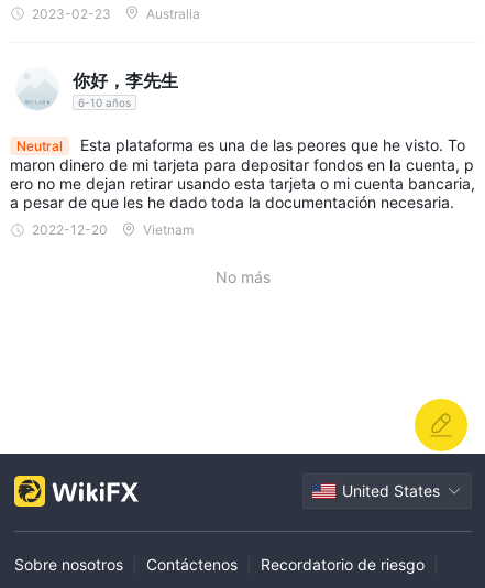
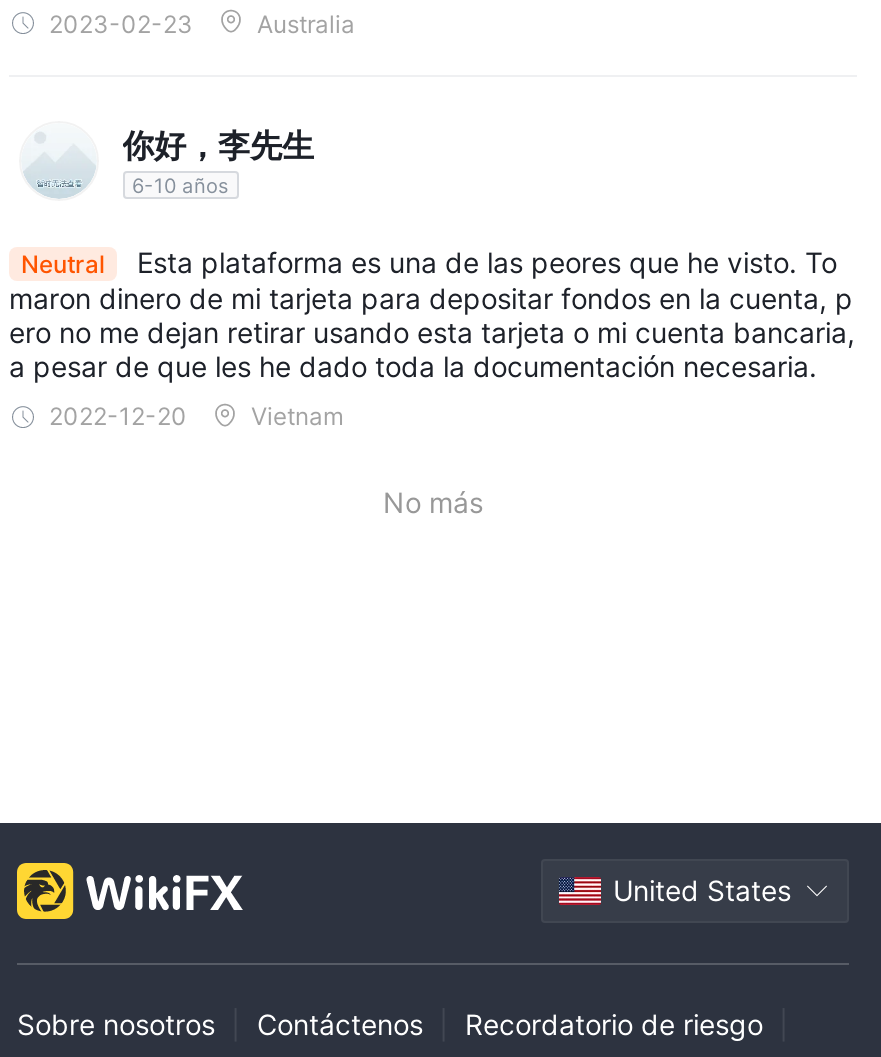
- [image]
